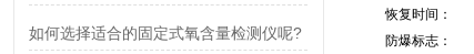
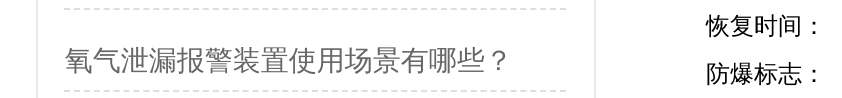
- 如何选择适合的固定式氧含量检测仪呢?
+ 氧气泄漏报警装置使用场景有哪些？
